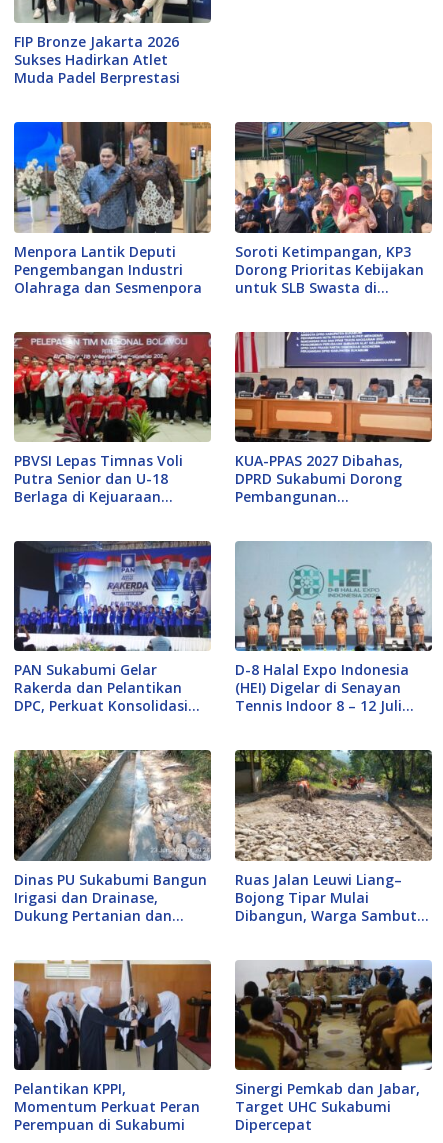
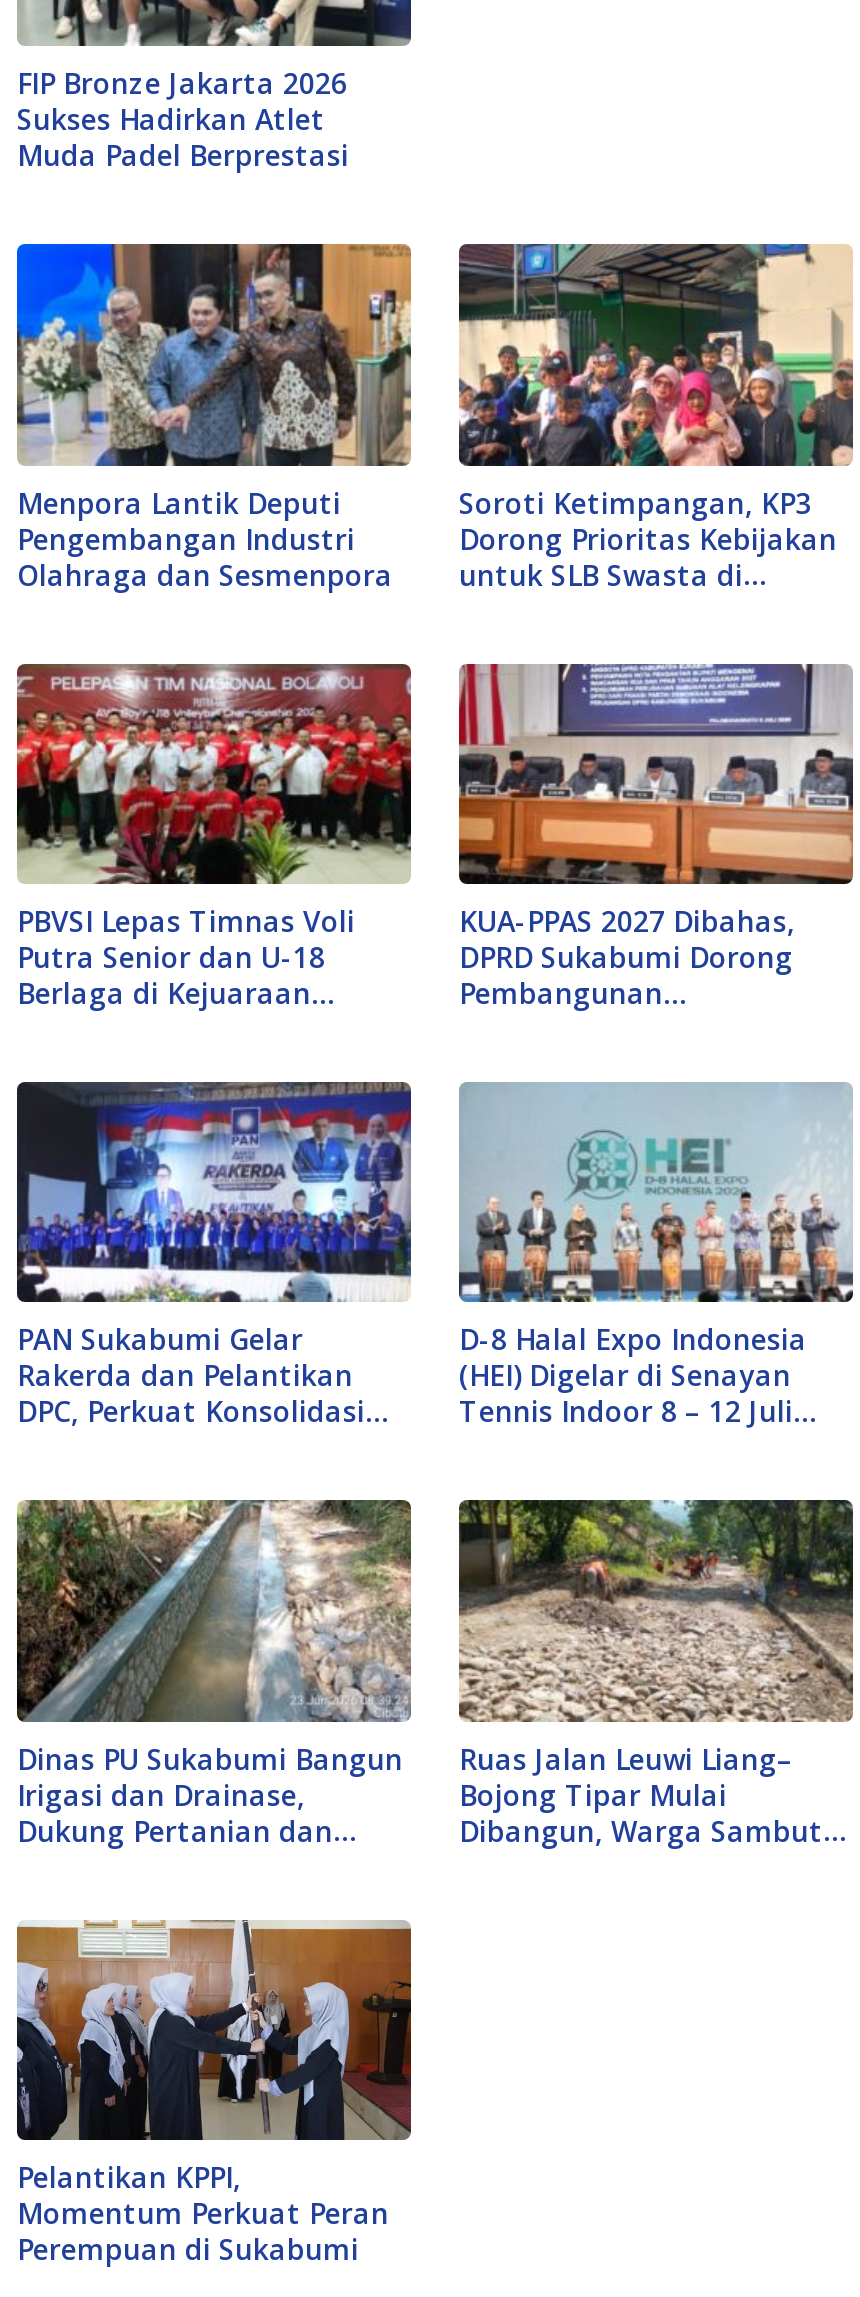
- [image]
- Sinergi Pemkab dan Jabar,
- Target UHC Sukabumi
- Dipercepat
